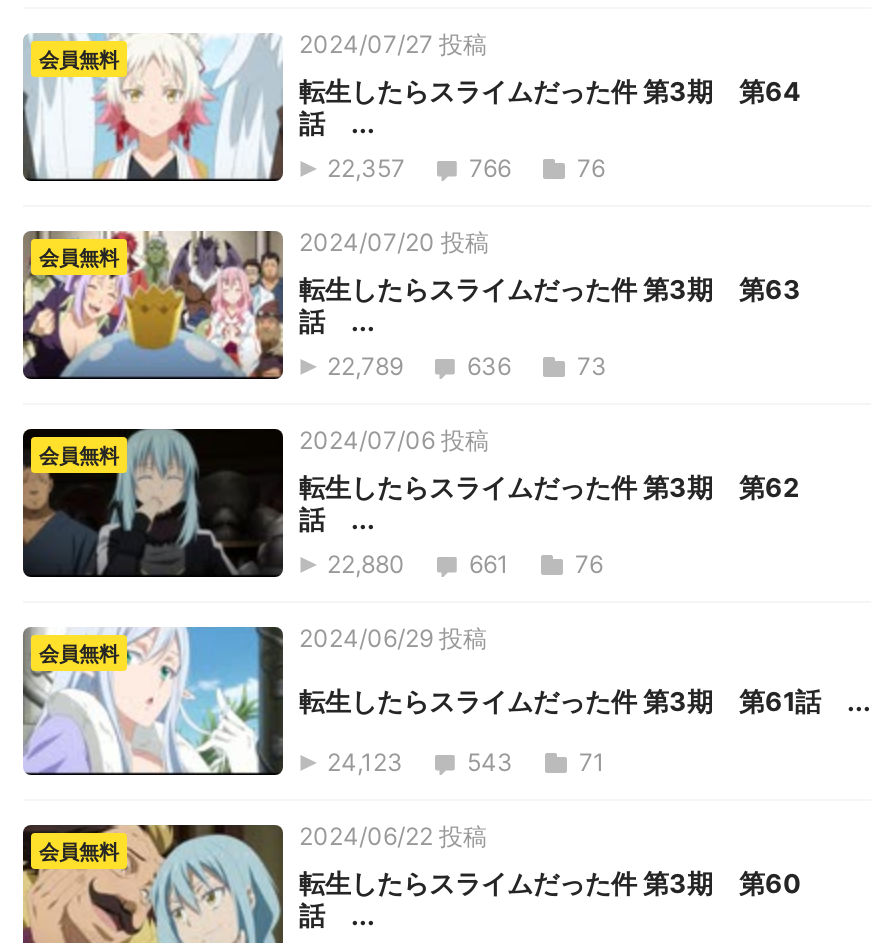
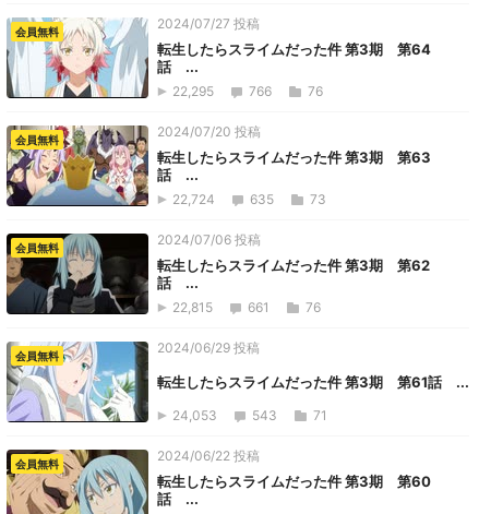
- 22,357
+ 22,295

- 22,789
+ 22,724

- 636
+ 635

- 22,880
+ 22,815

- 24,123
+ 24,053
